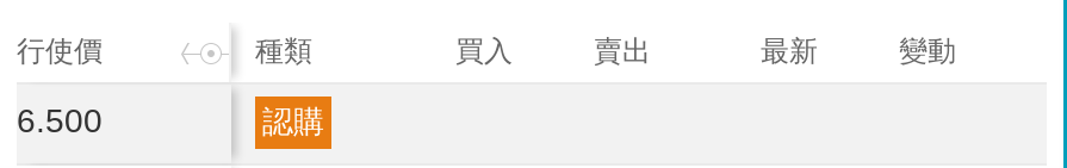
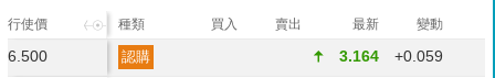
+ 3.164
+ +0.059
